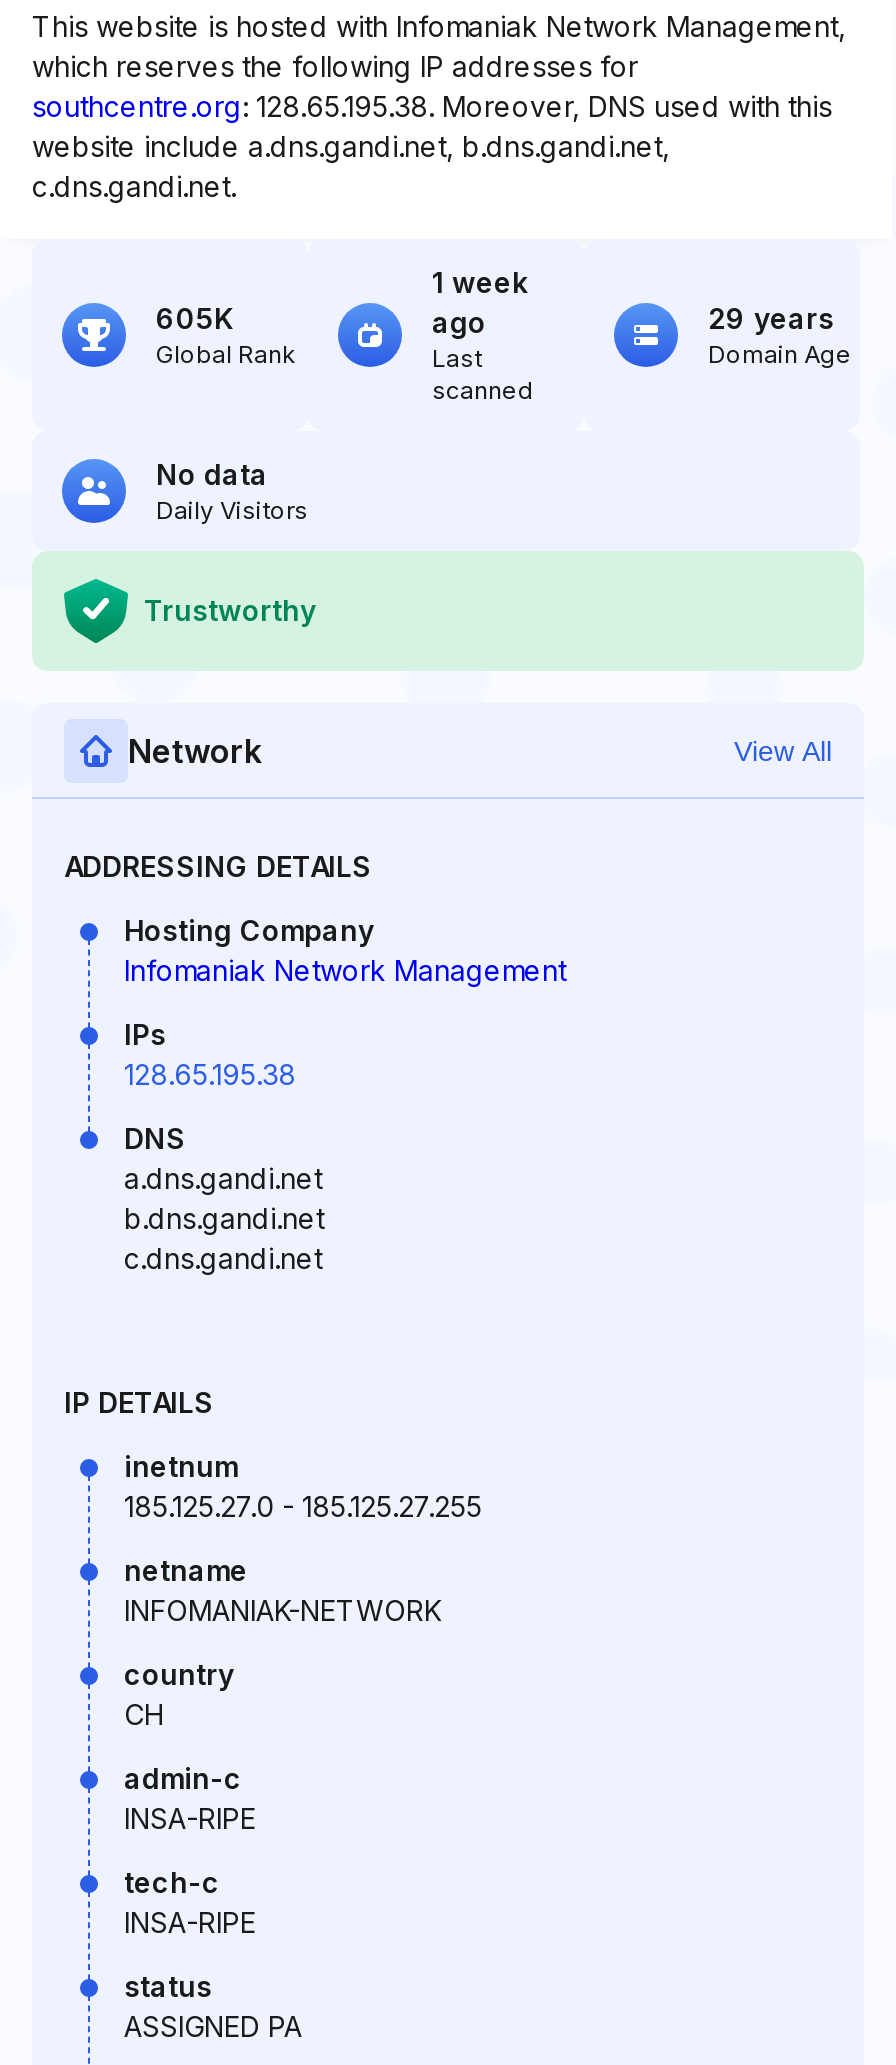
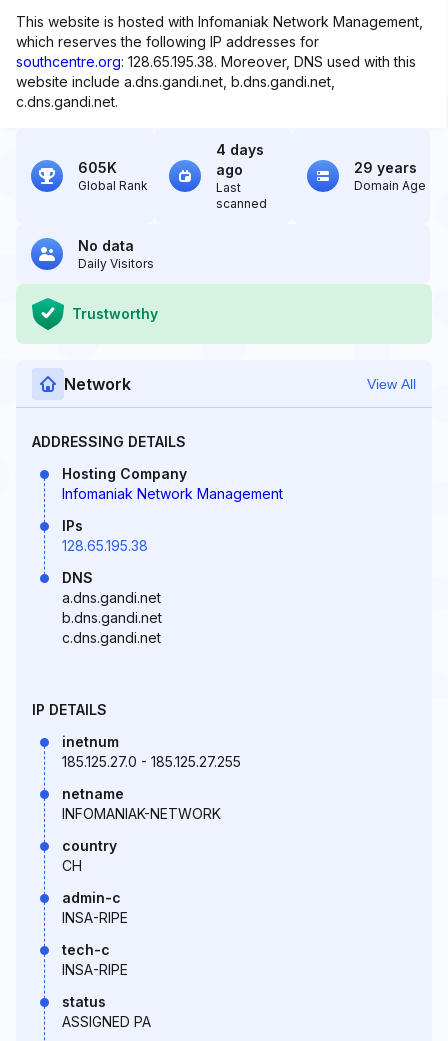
- 1 week
+ 4 days
